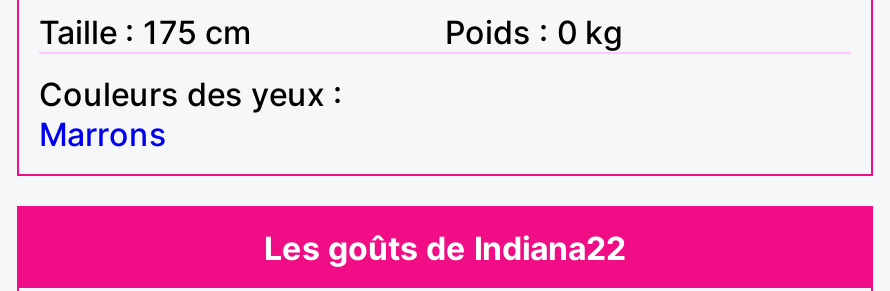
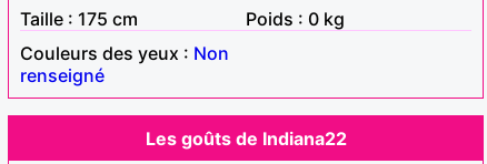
- Couleurs des yeux :
- Marrons
+ Couleurs des yeux : Non
+ renseigné
